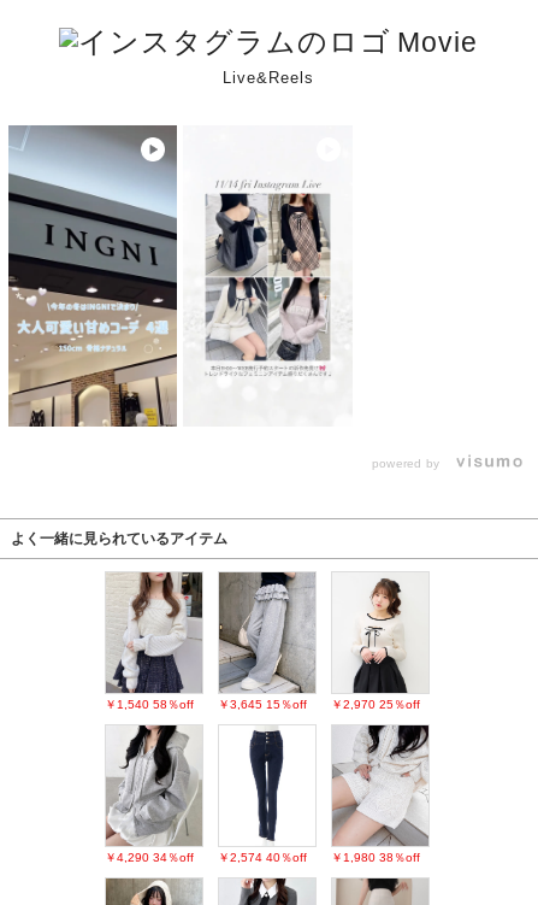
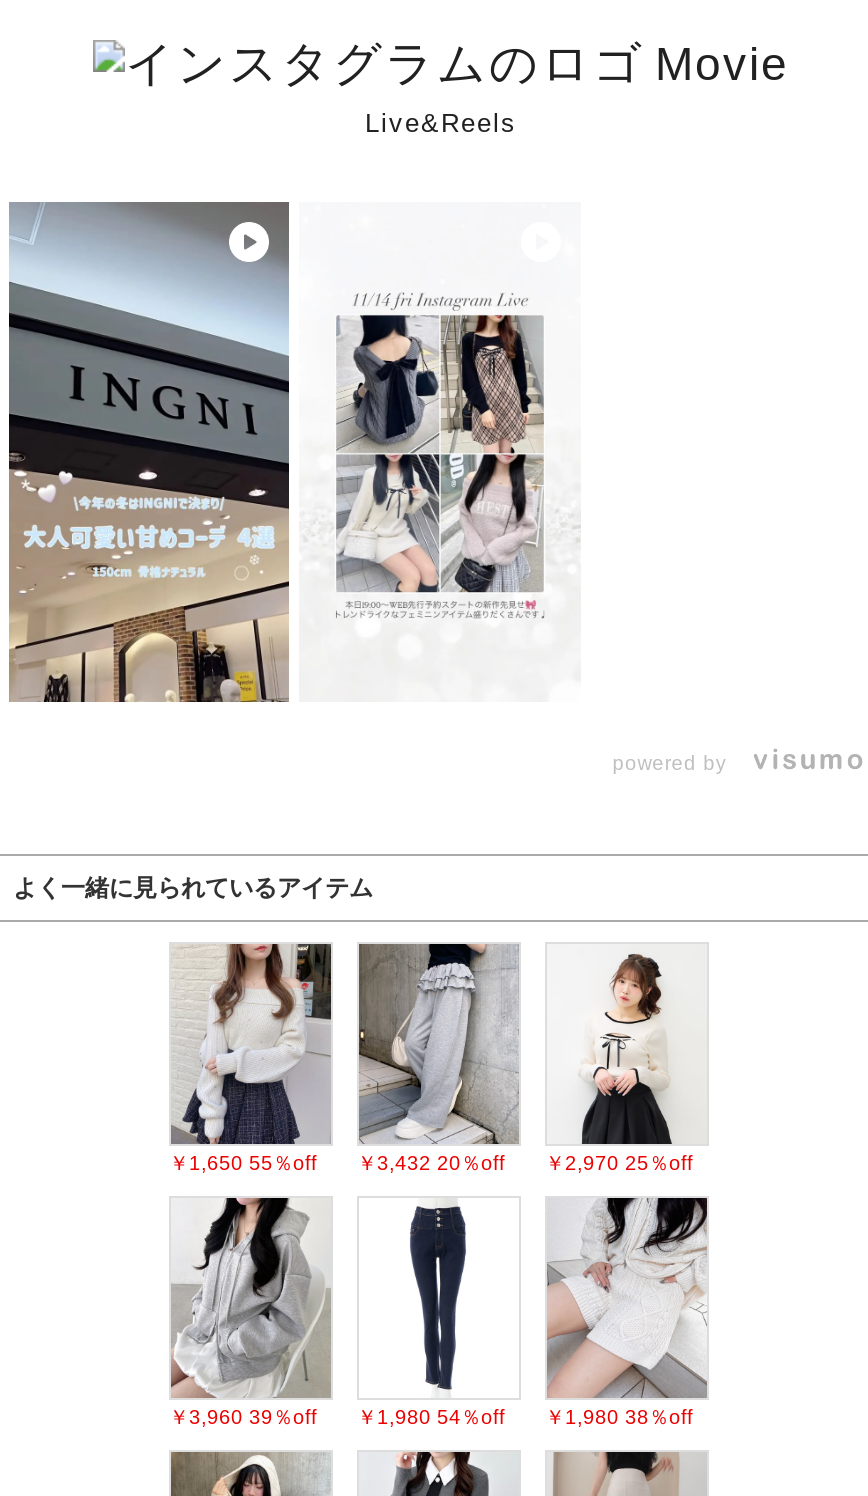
- ￥1,540 58％off
+ ￥1,650 55％off

- ￥3,645 15％off
+ ￥3,432 20％off

- ￥4,290 34％off
+ ￥3,960 39％off

- ￥2,574 40％off
+ ￥1,980 54％off
